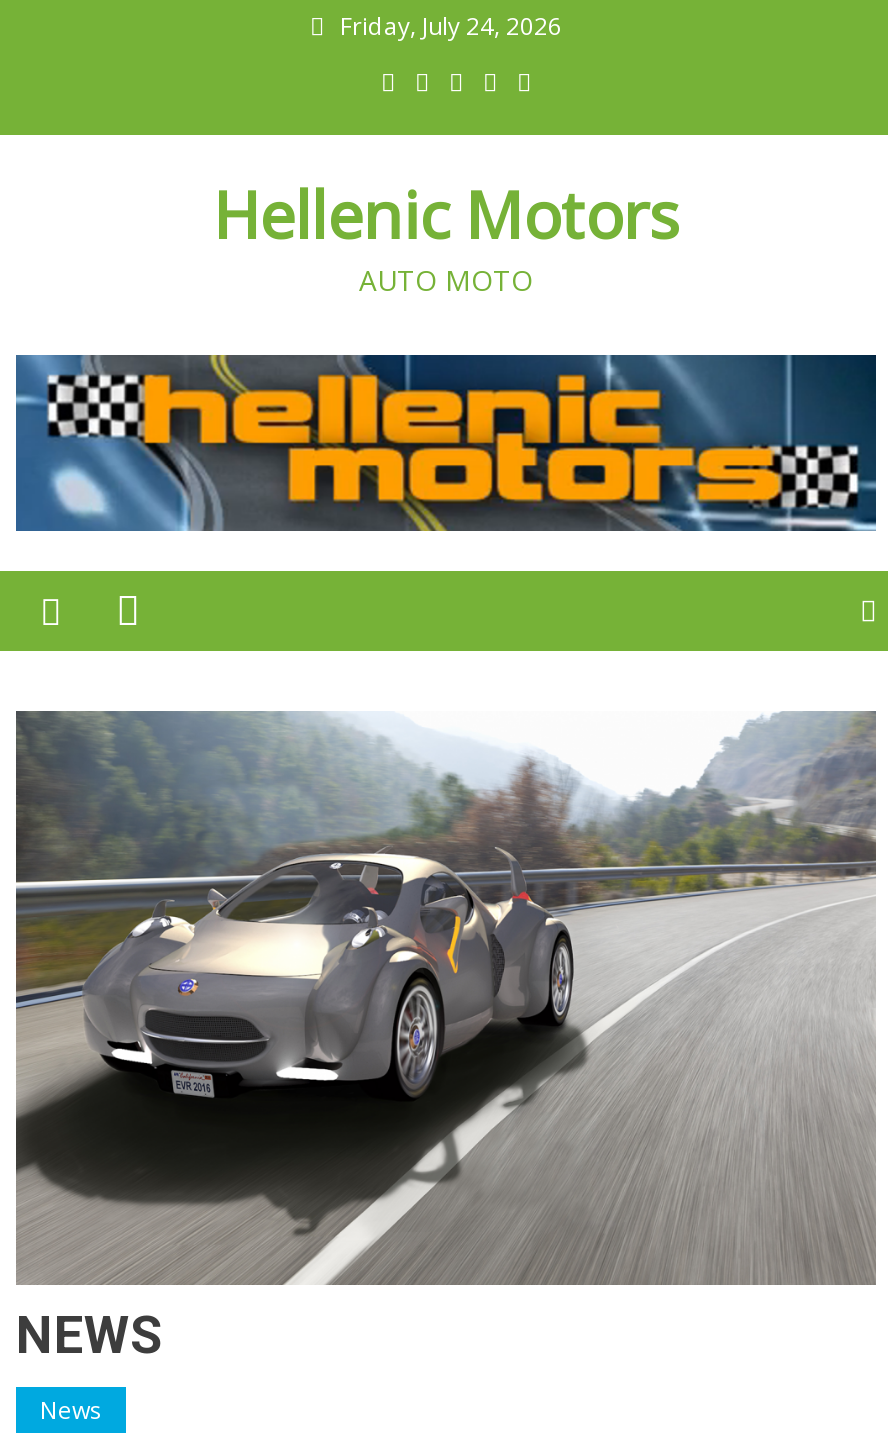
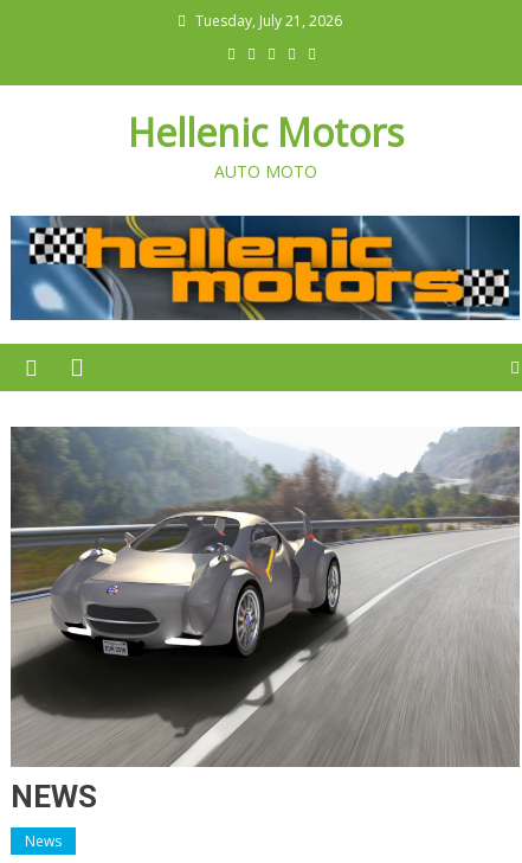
- Friday, July 24, 2026
+ Tuesday, July 21, 2026
